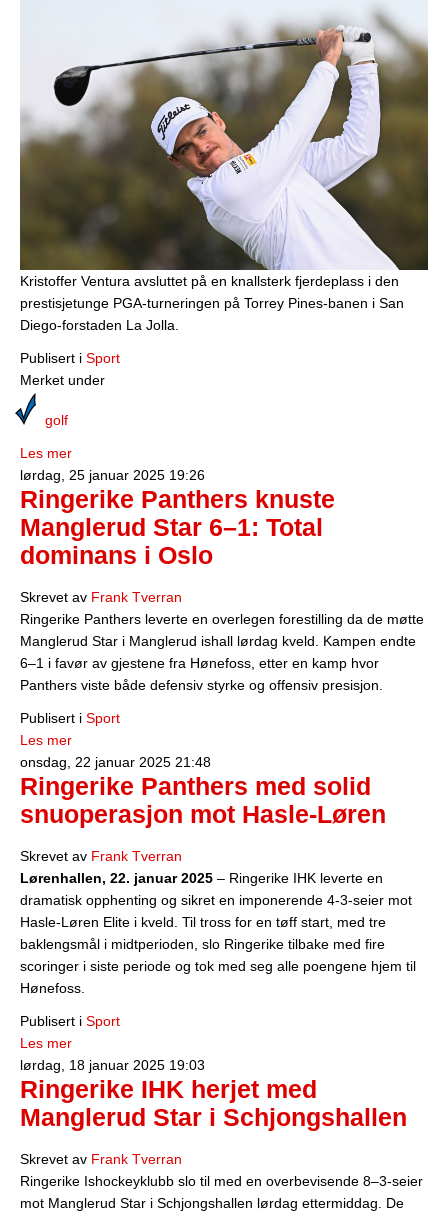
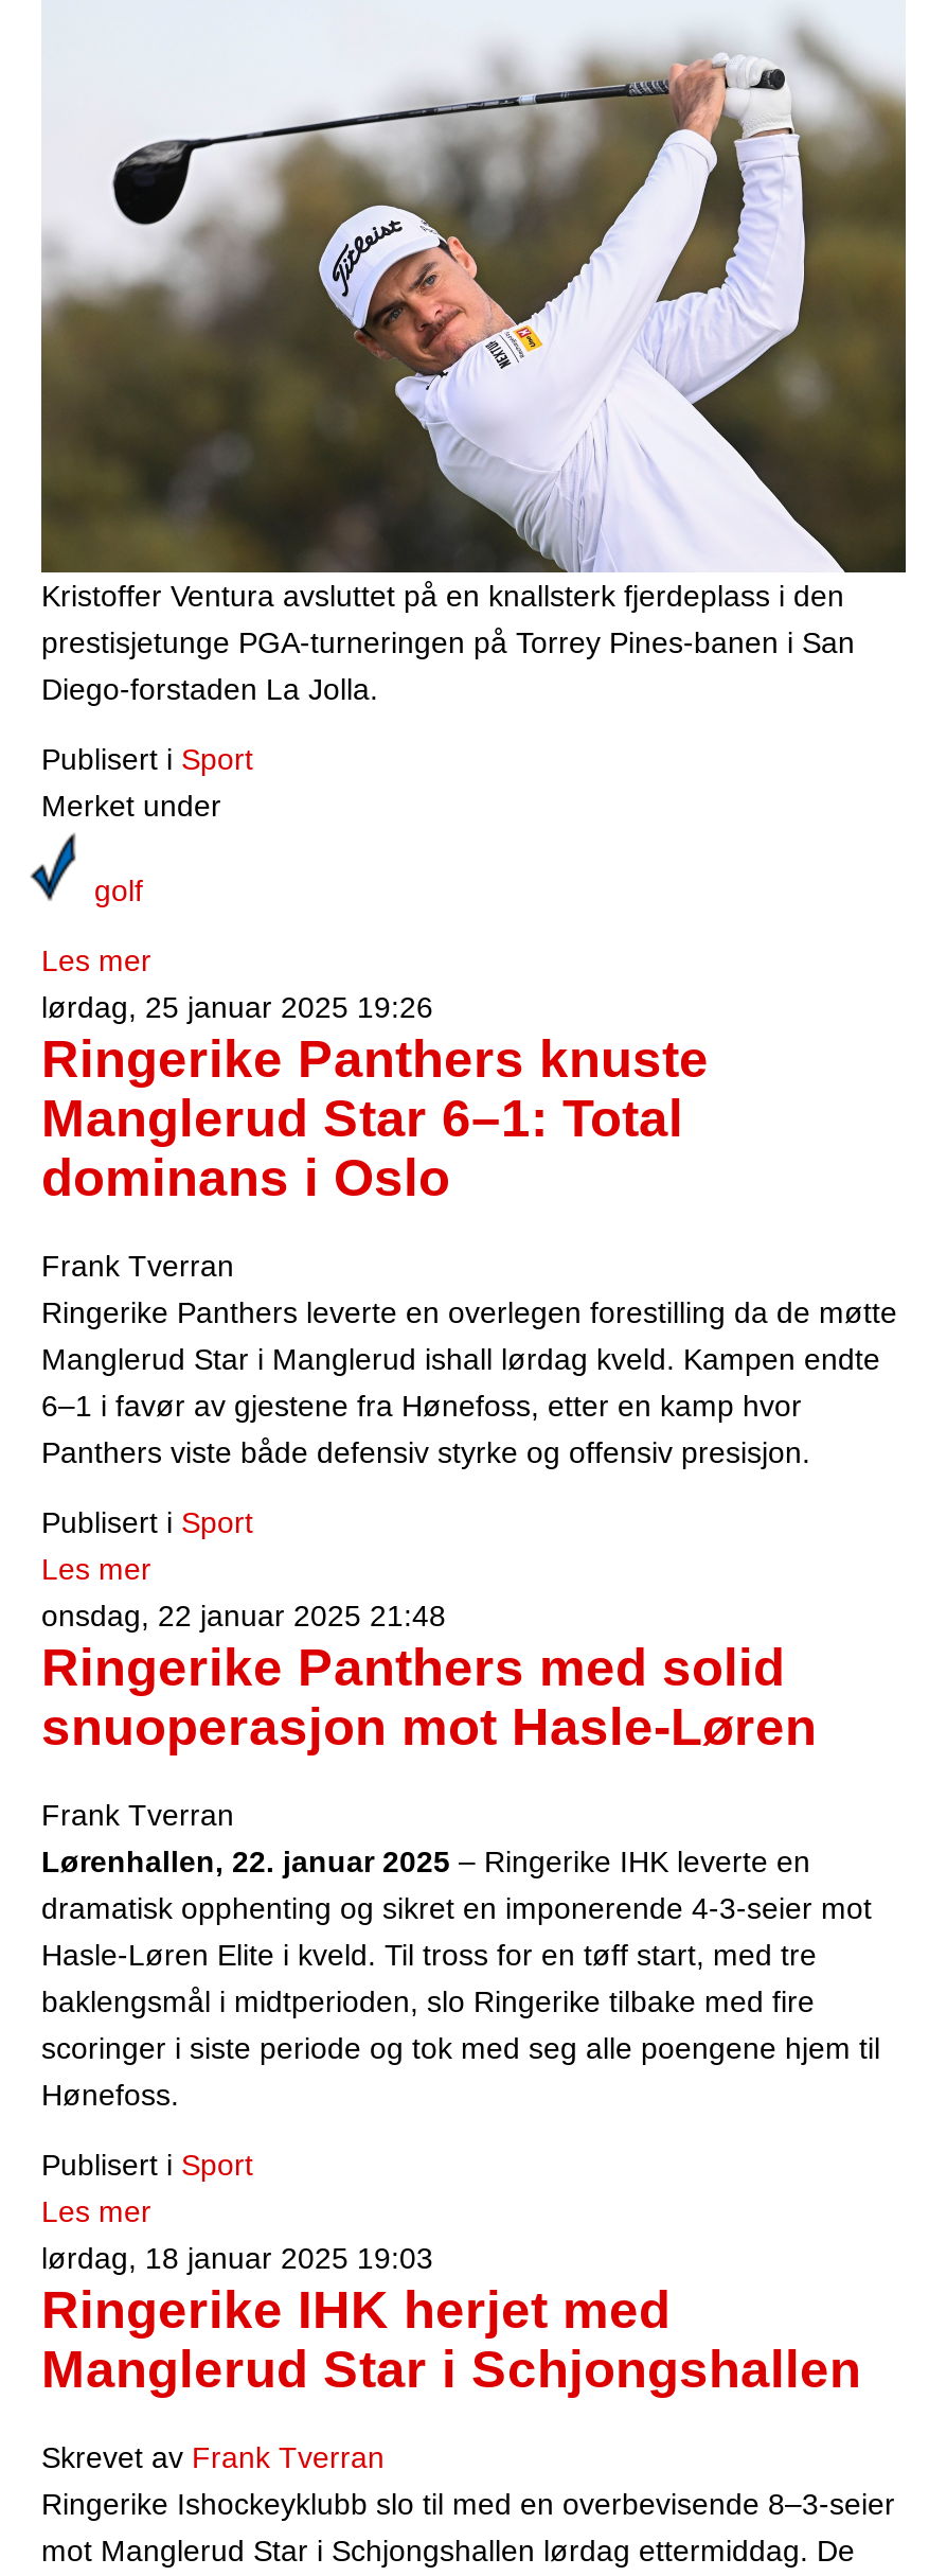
- Skrevet av Frank Tverran
+ Frank Tverran

- Skrevet av Frank Tverran
+ Frank Tverran
